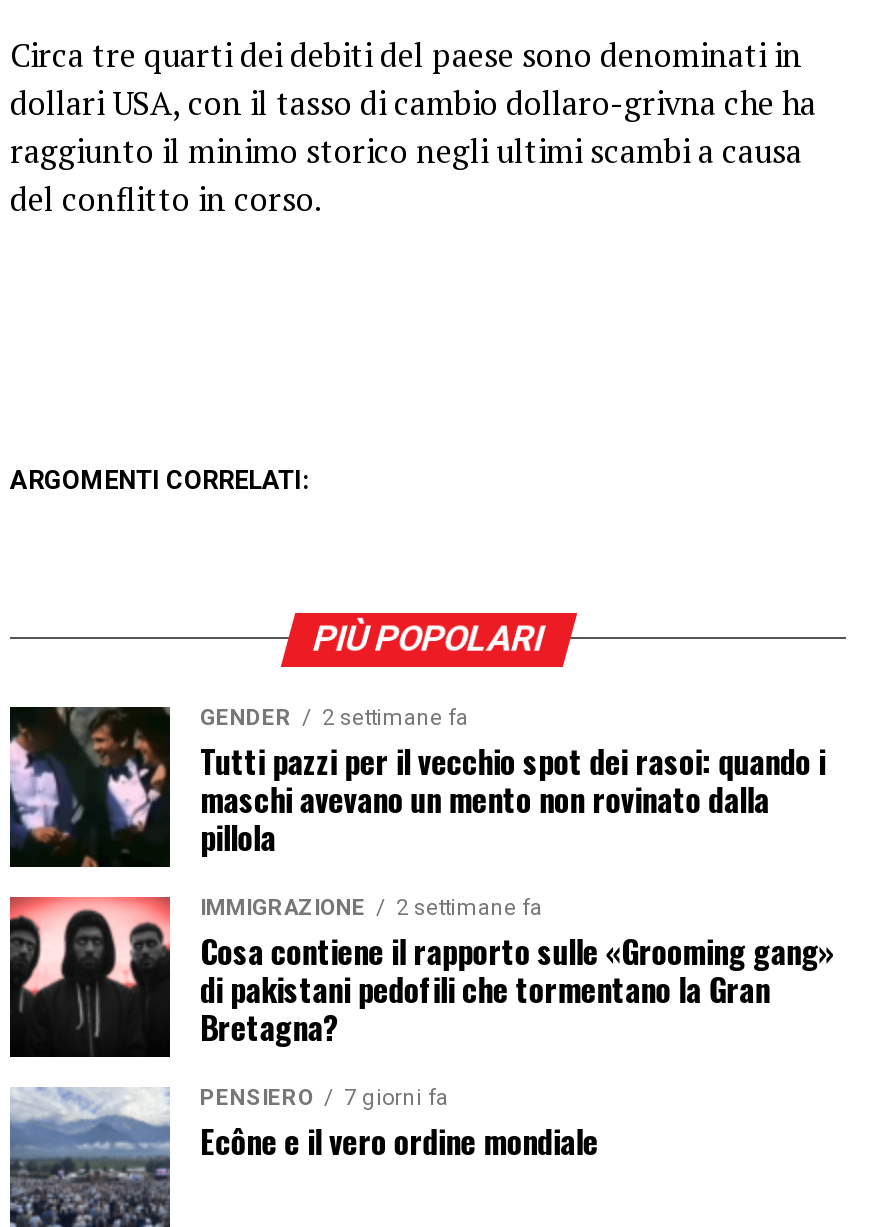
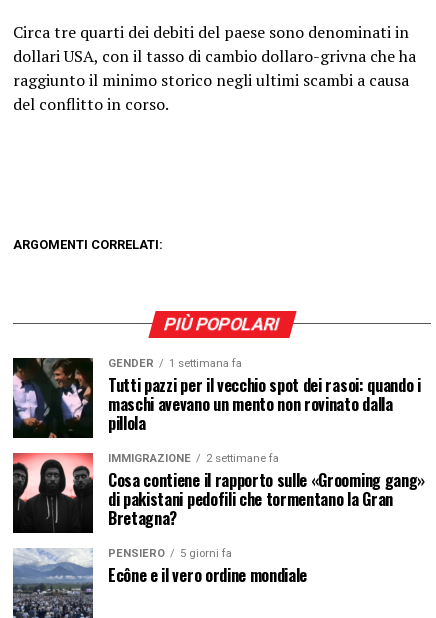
- GENDER 2 settimane fa
+ GENDER 1 settimana fa

- PENSIERO 7 giorni fa
+ PENSIERO 5 giorni fa
